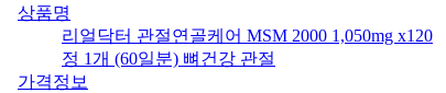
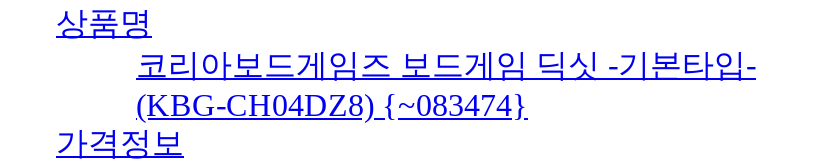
- 리얼닥터 관절연골케어 MSM 2000 1,050mg x120
- 정 1개 (60일분) 뼈건강 관절
+ 코리아보드게임즈 보드게임 딕싯 -기본타입-
+ (KBG-CH04DZ8) {~083474}
